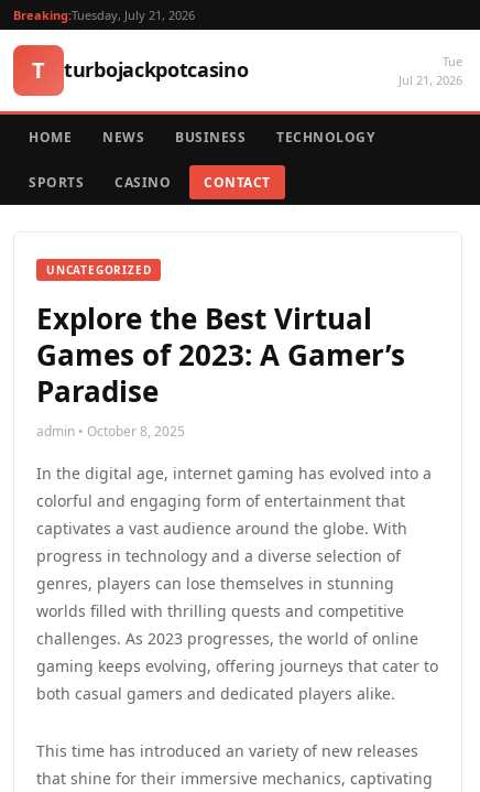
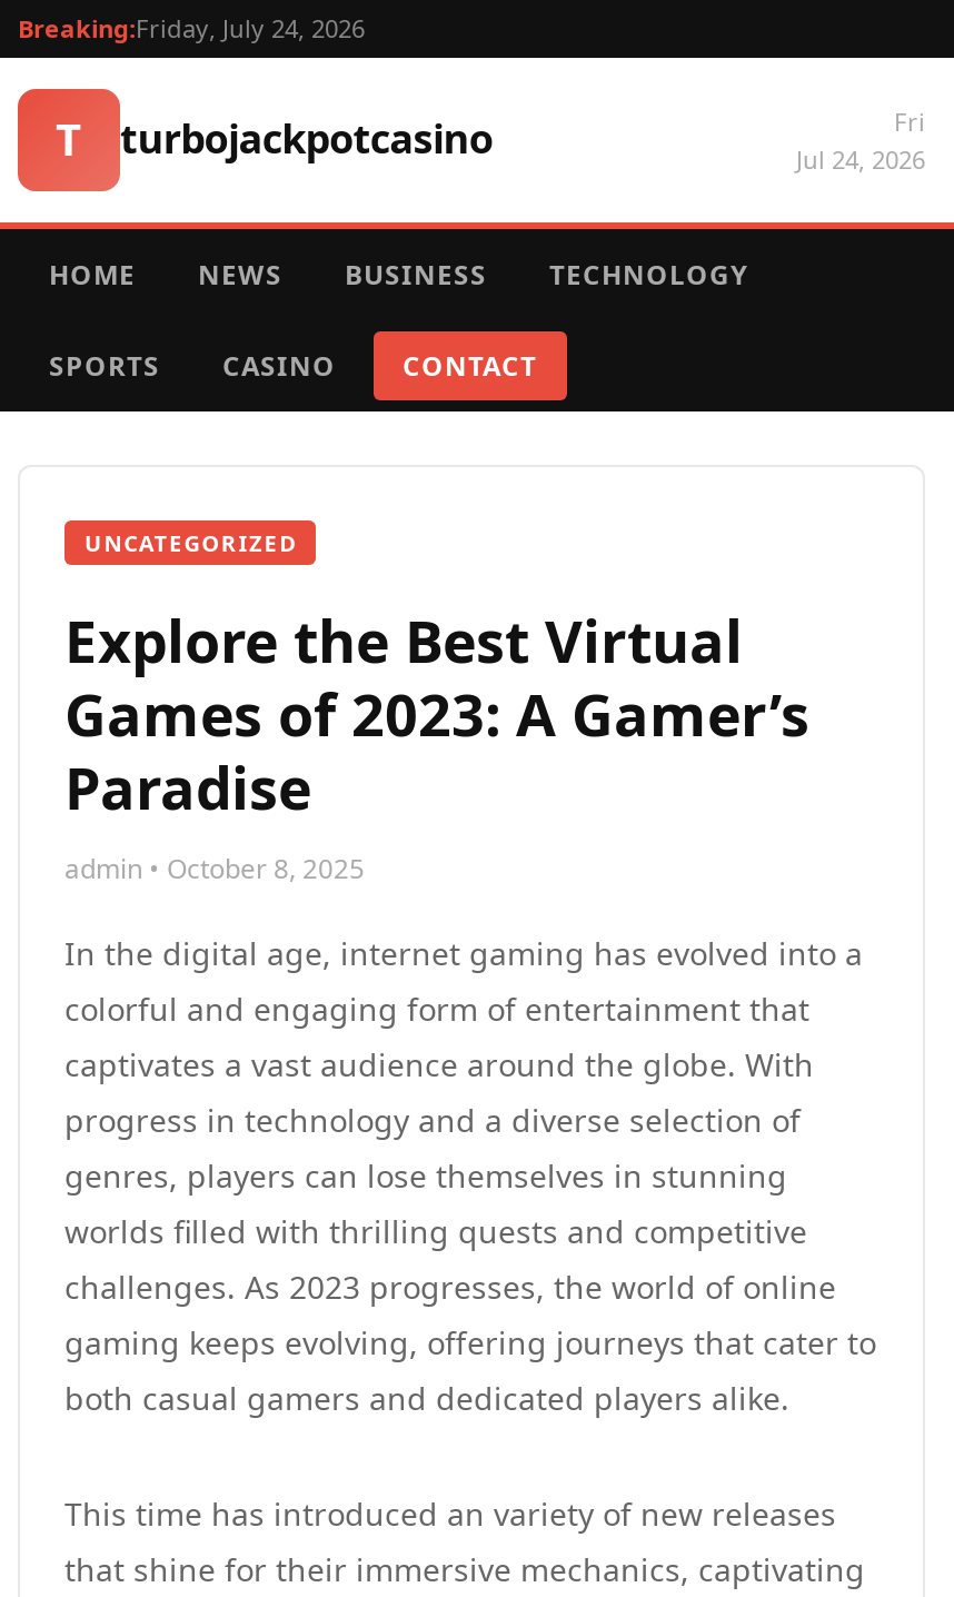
- Breaking:Tuesday, July 21, 2026
+ Breaking:Friday, July 24, 2026

- Tue
- Jul 21, 2026
+ Fri
+ Jul 24, 2026
